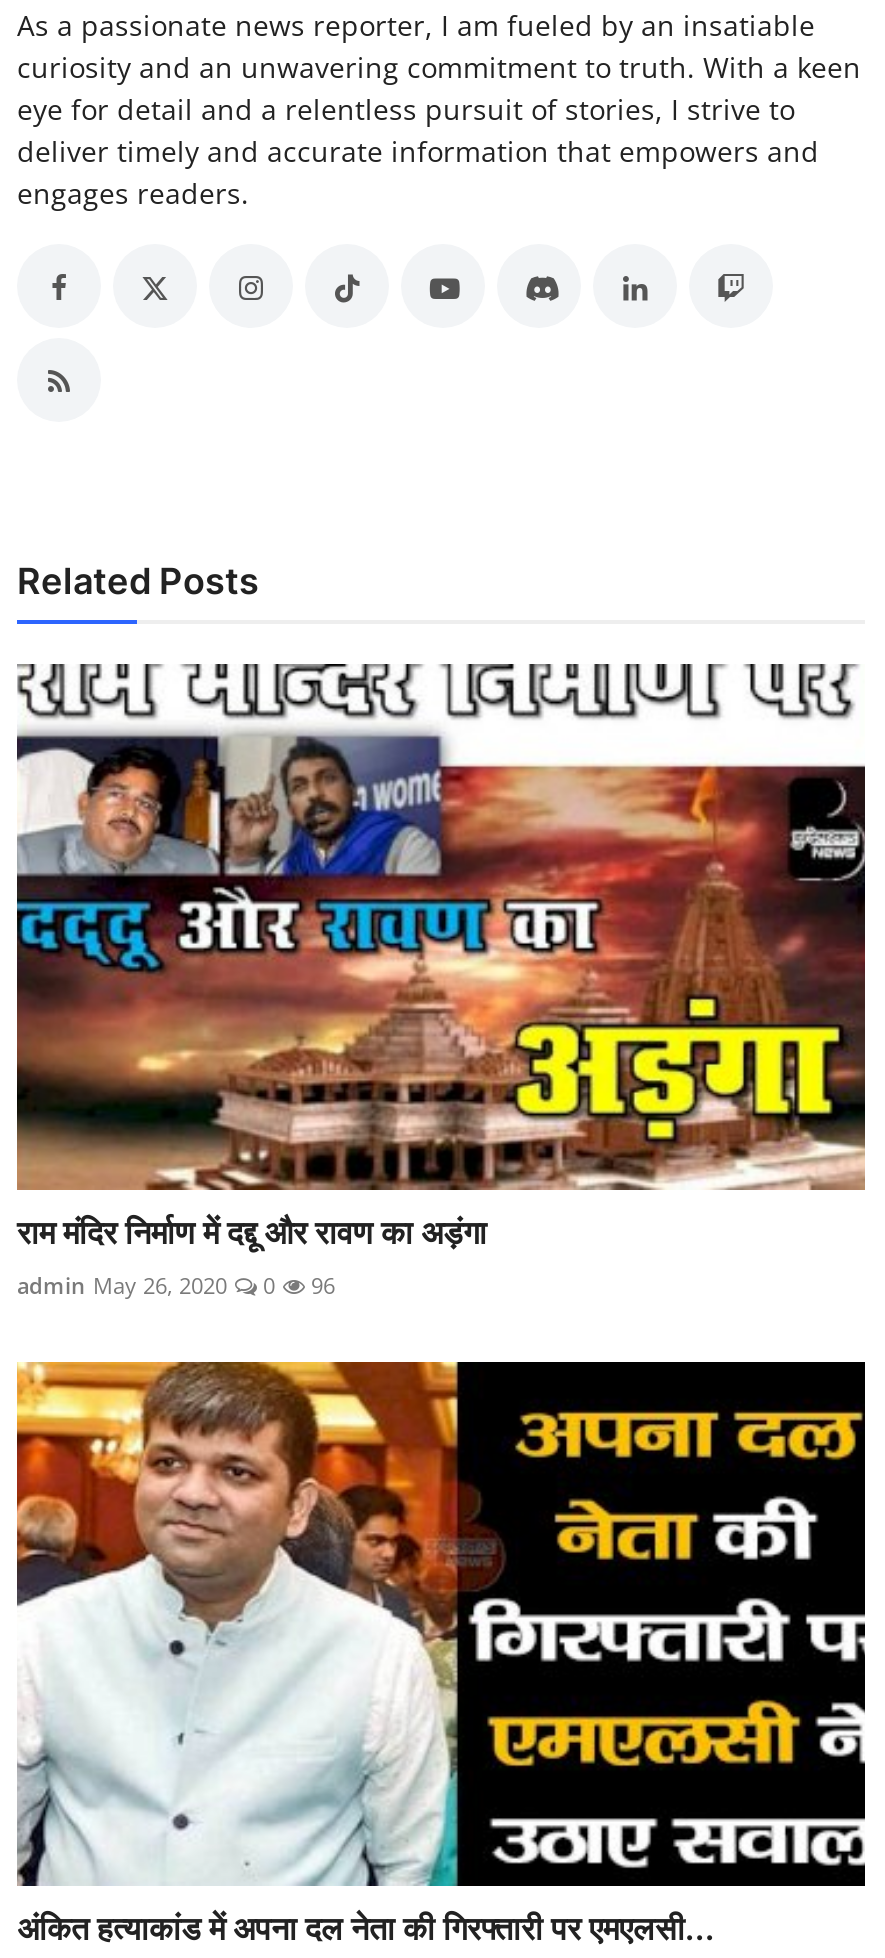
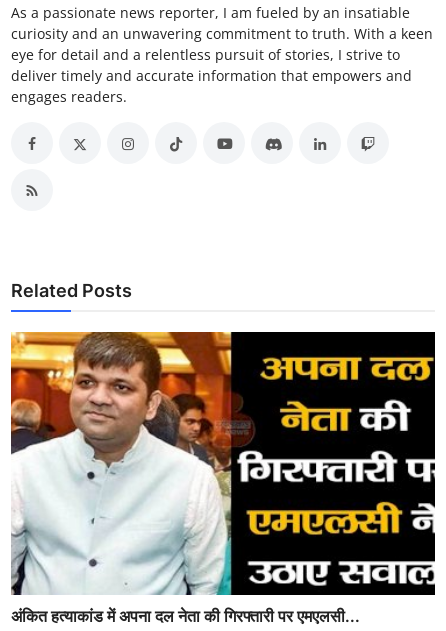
- [image]
- राम मंदिर निर्माण में दद्दू और रावण का अड़ंगा
- admin May 26, 2020
- 0
- 96
